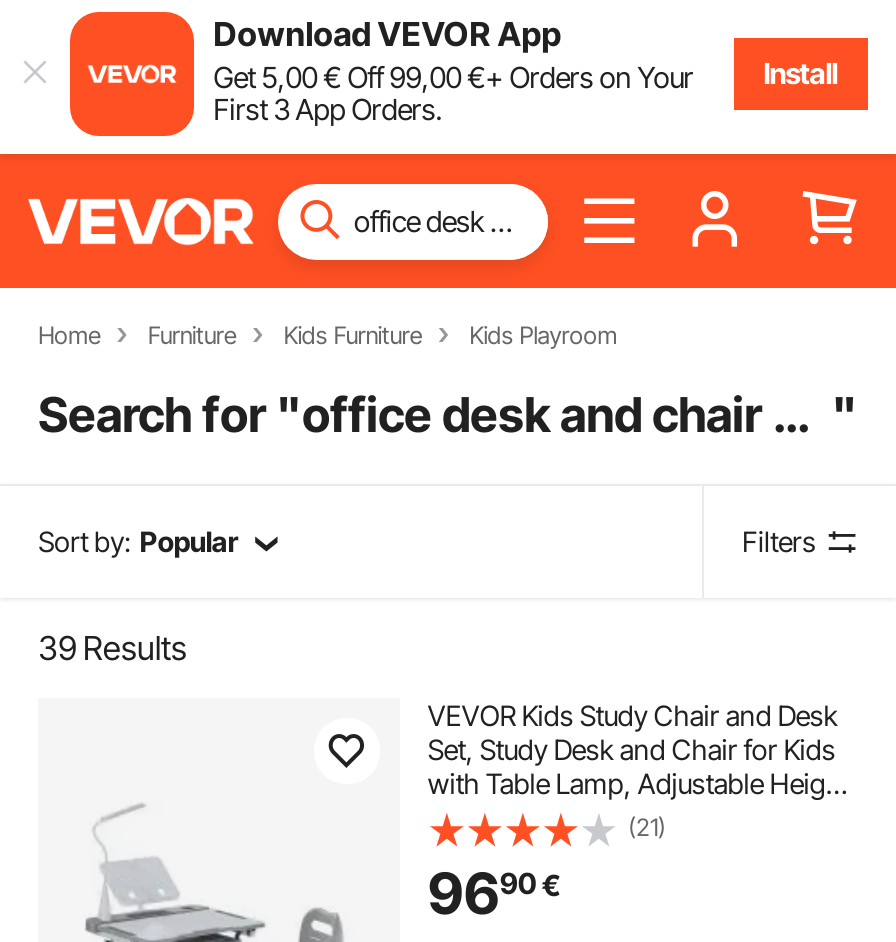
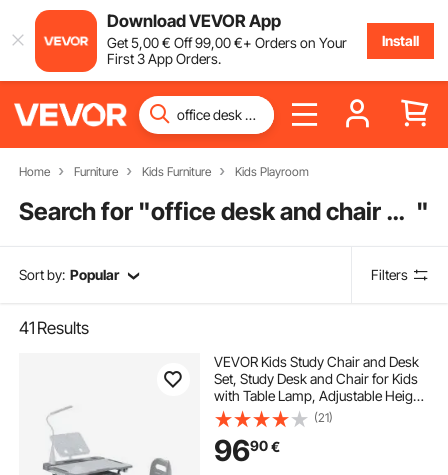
- 39 Results
+ 41 Results
